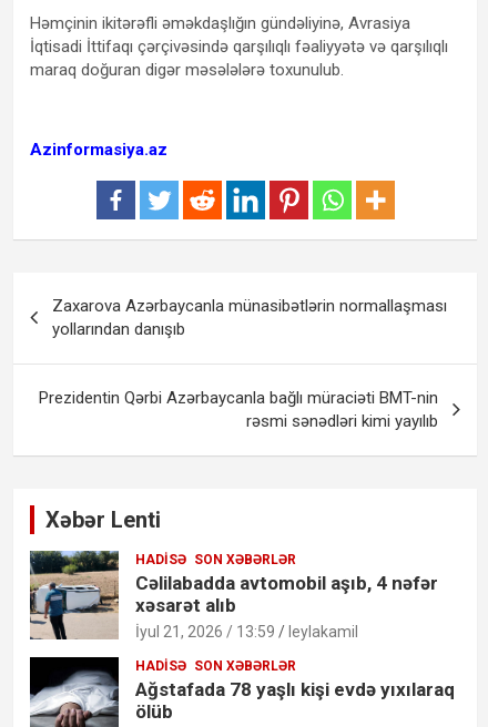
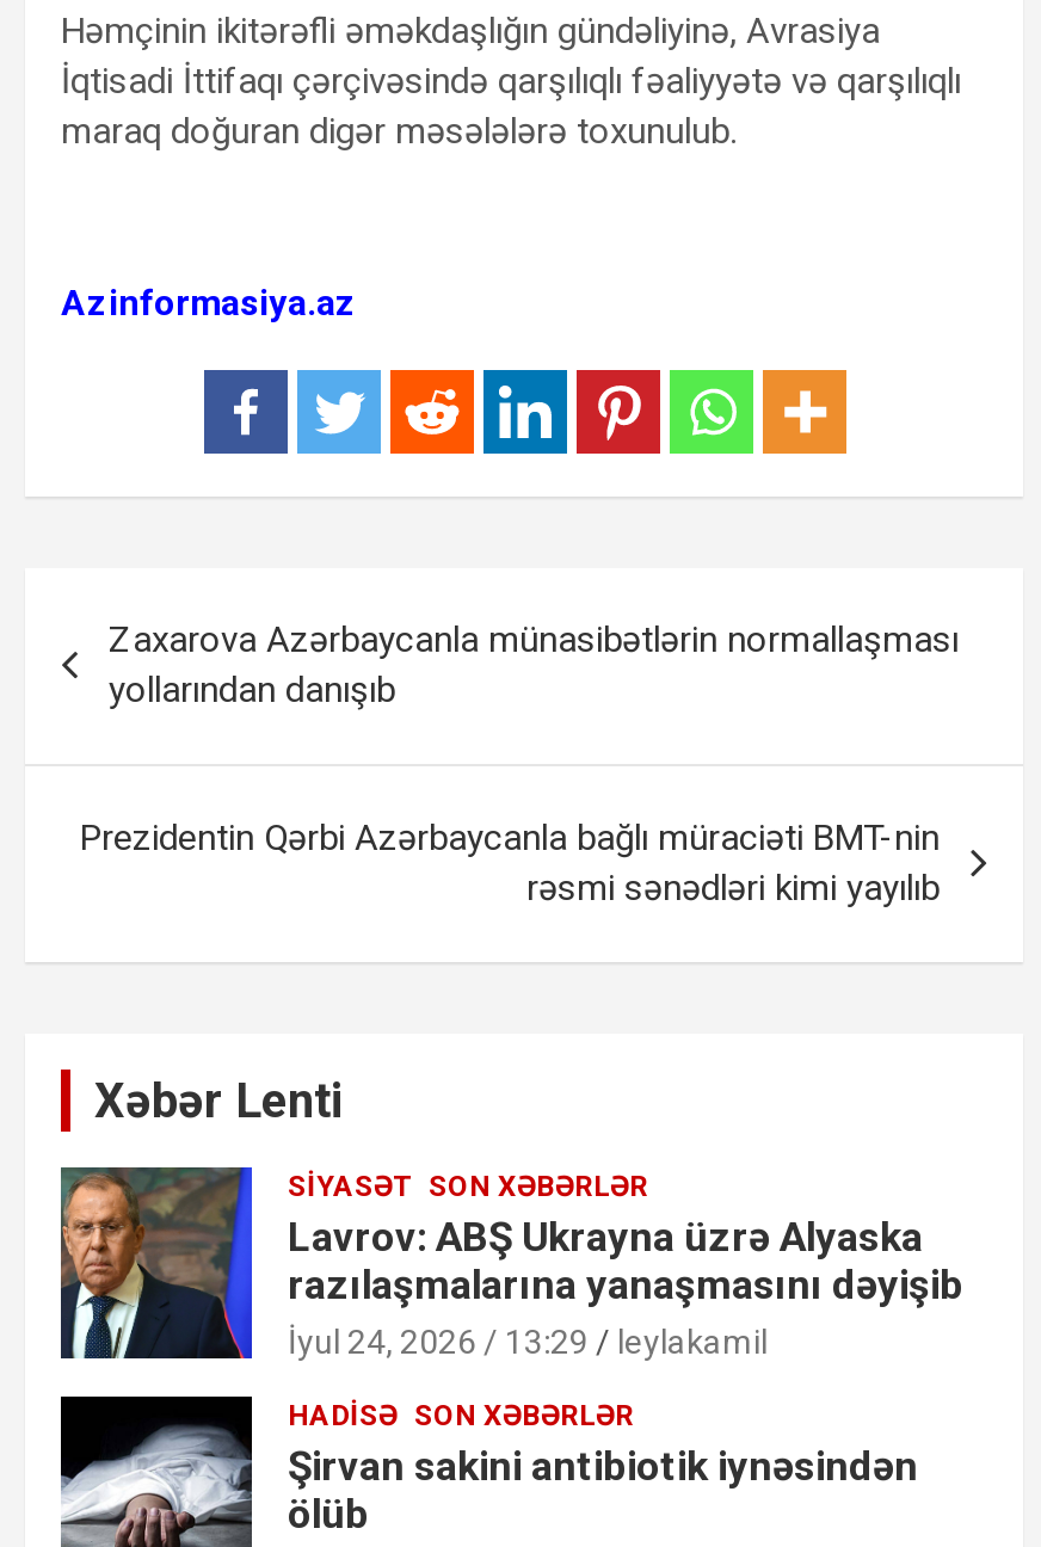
- [image]
- HADISƏ SON XƏBƏRLƏR
- Cəlilabadda avtomobil aşıb, 4 nəfər
- xəsarət alıb
- İyul 21, 2026 / 13:59
+ [image]
+ SIYASƏT SON XƏBƏRLƏR
+ Lavrov: ABŞ Ukrayna üzrə Alyaska
+ razılaşmalarına yanaşmasını dəyişib
+ İyul 24, 2026 / 13:29

- Ağstafada 78 yaşlı kişi evdə yıxılaraq
+ Şirvan sakini antibiotik iynəsindən
